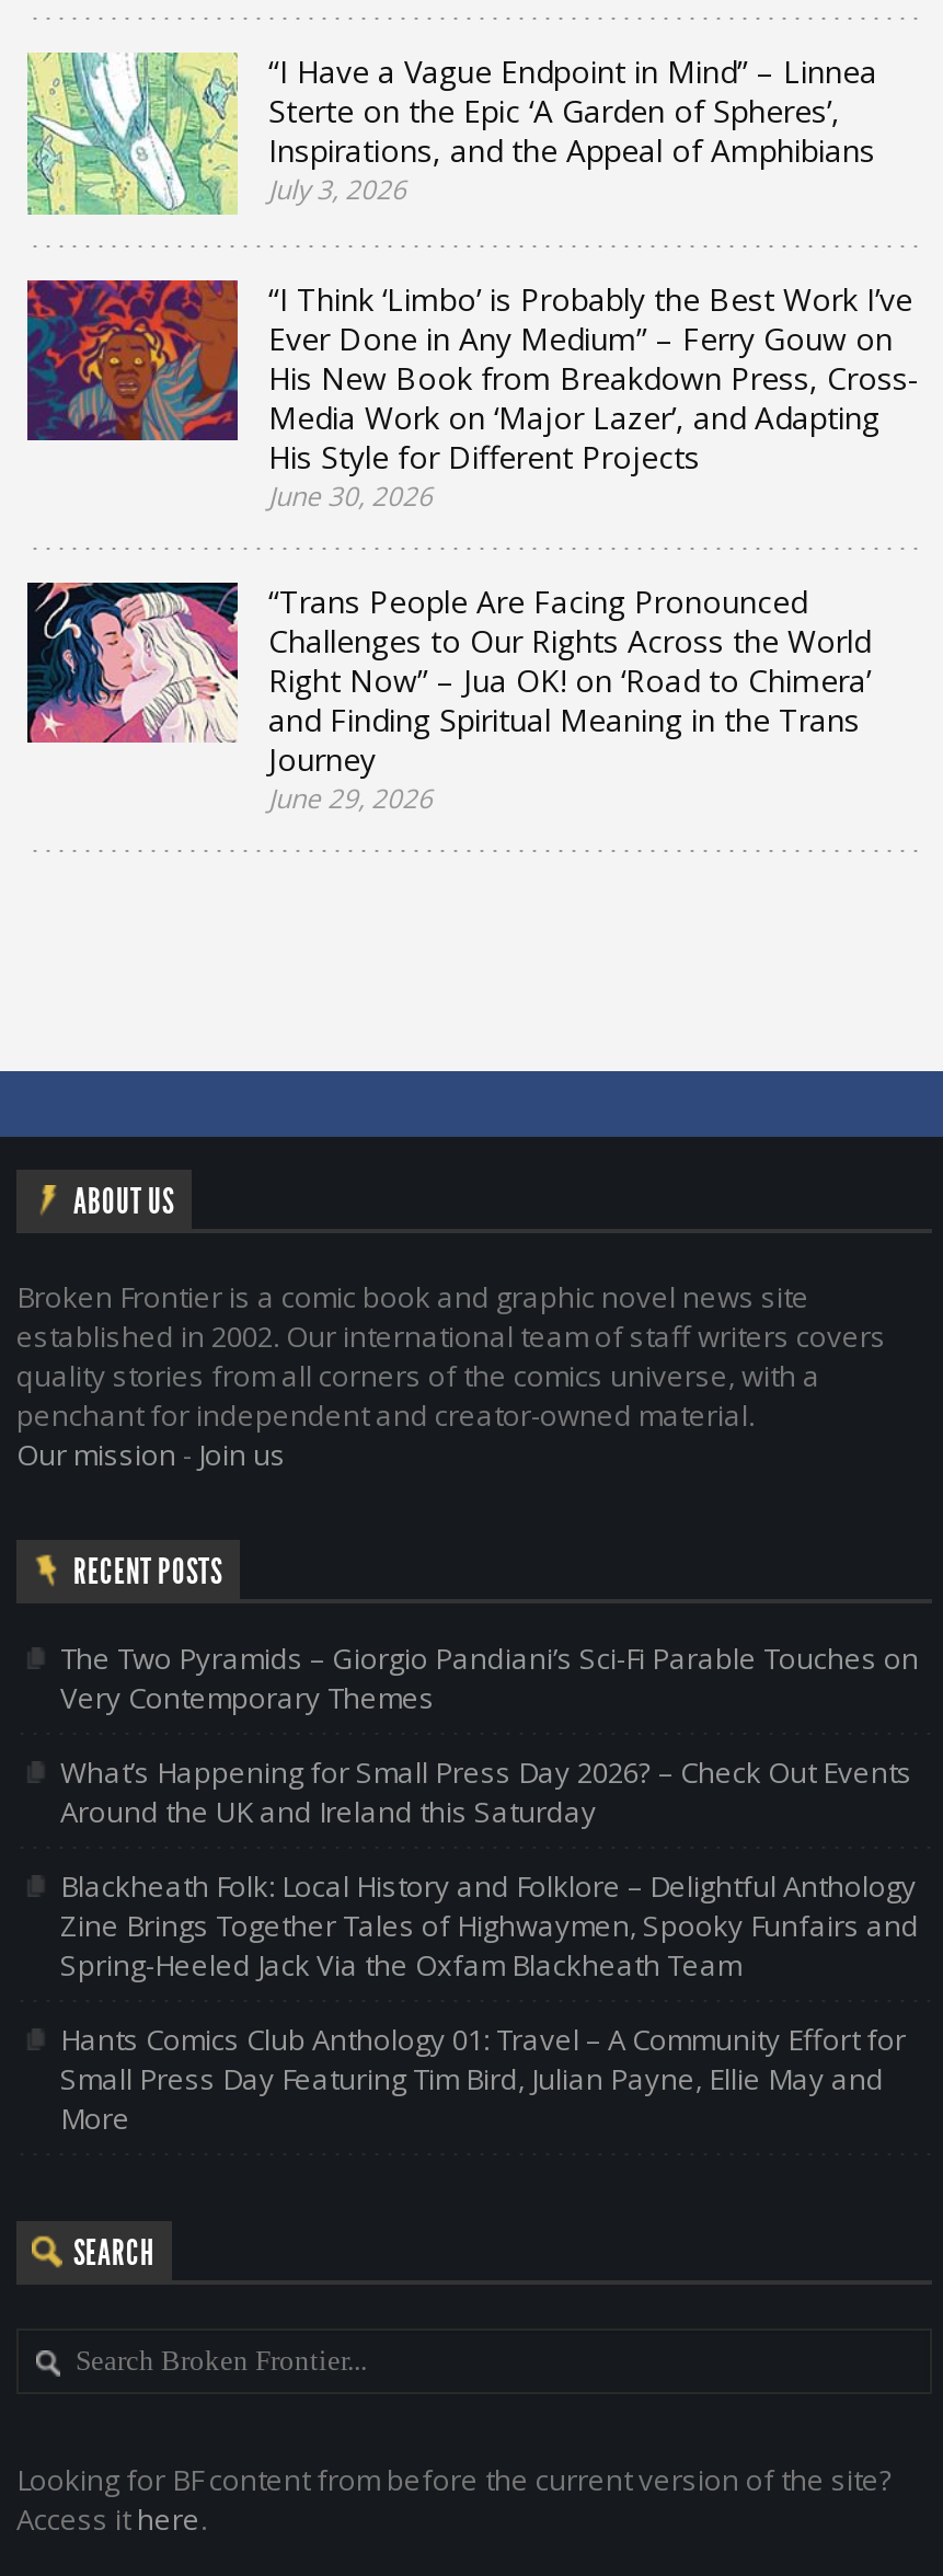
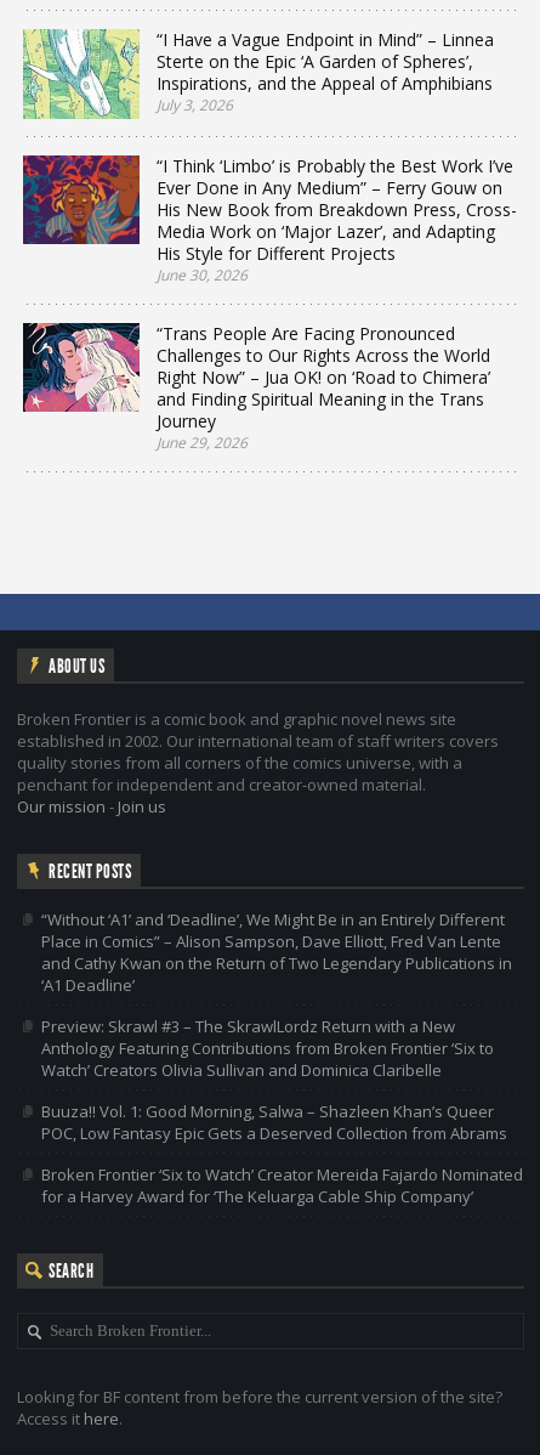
- The Two Pyramids – Giorgio Pandiani’s Sci-Fi Parable Touches on
- Very Contemporary Themes
+ “Without ‘A1’ and ‘Deadline’, We Might Be in an Entirely Different
+ Place in Comics” – Alison Sampson, Dave Elliott, Fred Van Lente
+ and Cathy Kwan on the Return of Two Legendary Publications in
+ ‘A1 Deadline’

- What’s Happening for Small Press Day 2026? – Check Out Events
- Around the UK and Ireland this Saturday
+ Preview: Skrawl #3 – The SkrawlLordz Return with a New
+ Anthology Featuring Contributions from Broken Frontier ‘Six to
+ Watch’ Creators Olivia Sullivan and Dominica Claribelle

- Blackheath Folk: Local History and Folklore – Delightful Anthology
- Zine Brings Together Tales of Highwaymen, Spooky Funfairs and
- Spring-Heeled Jack Via the Oxfam Blackheath Team
+ Buuza!! Vol. 1: Good Morning, Salwa – Shazleen Khan’s Queer
+ POC, Low Fantasy Epic Gets a Deserved Collection from Abrams

- Hants Comics Club Anthology 01: Travel – A Community Effort for
- Small Press Day Featuring Tim Bird, Julian Payne, Ellie May and
- More
+ Broken Frontier ‘Six to Watch’ Creator Mereida Fajardo Nominated
+ for a Harvey Award for ‘The Keluarga Cable Ship Company’
